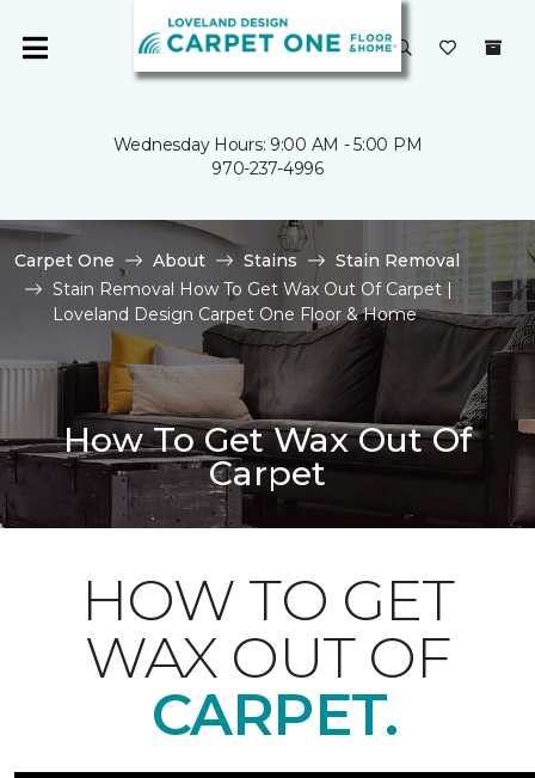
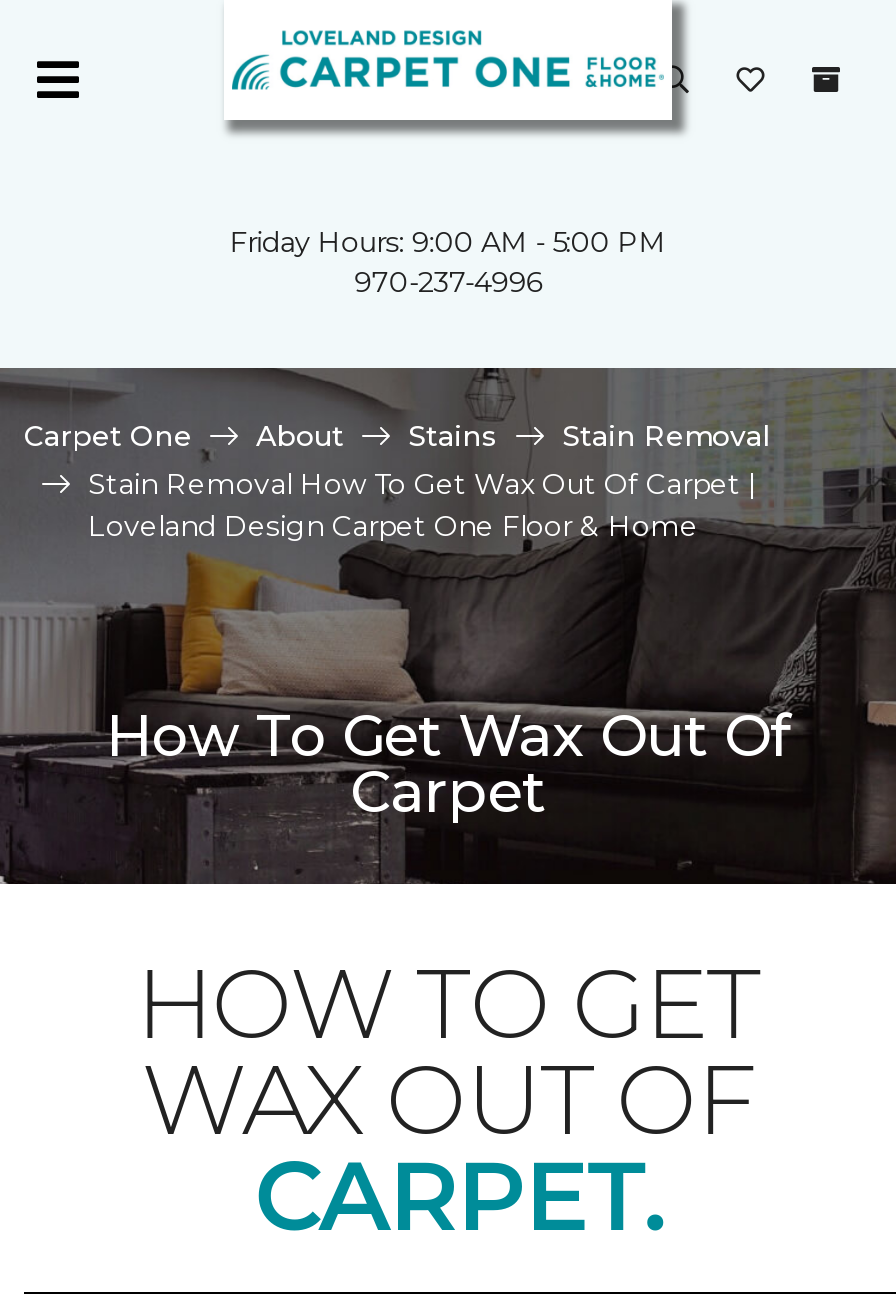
- Wednesday Hours: 9:00 AM - 5:00 PM
+ Friday Hours: 9:00 AM - 5:00 PM
